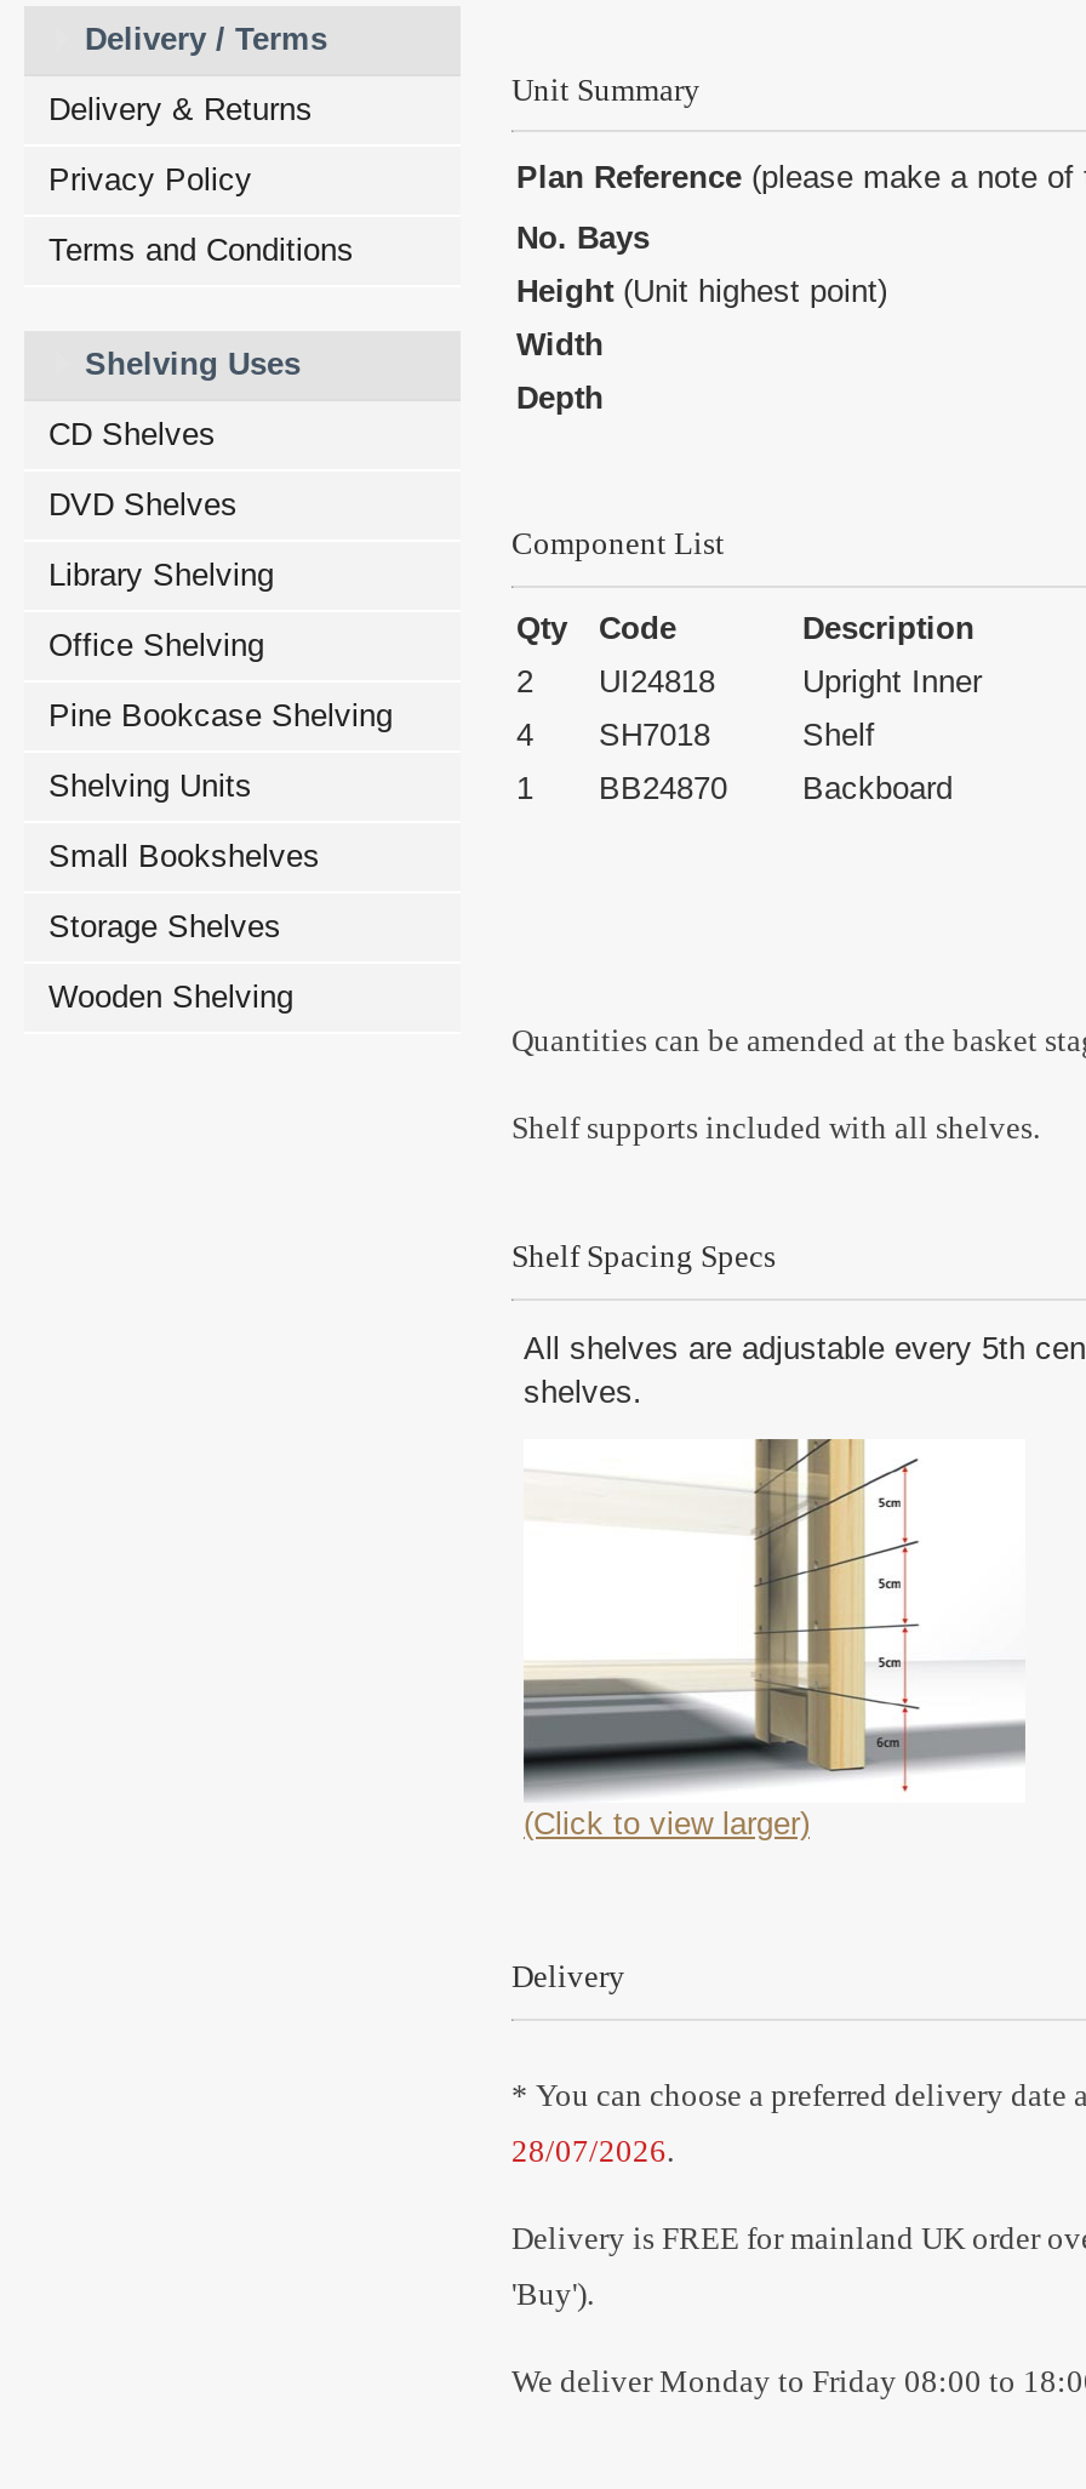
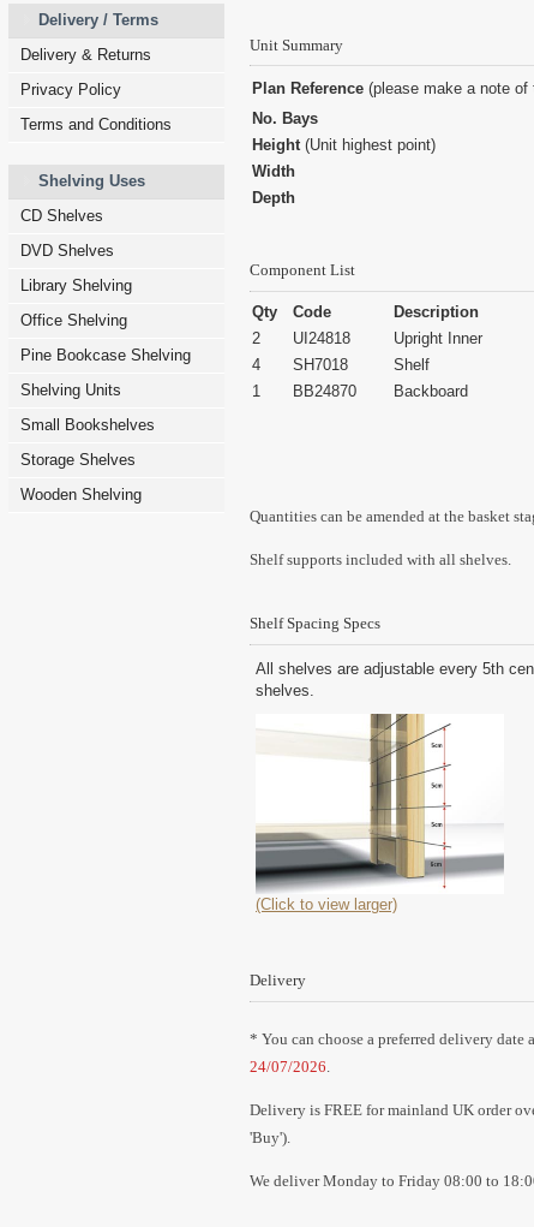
- 28/07/2026.
+ 24/07/2026.
